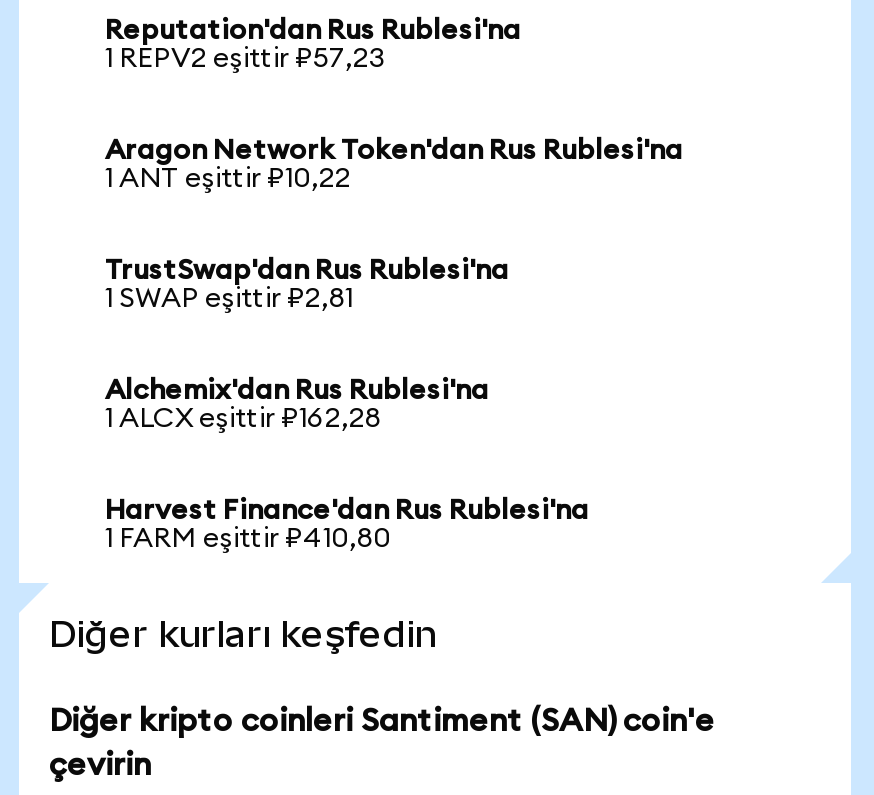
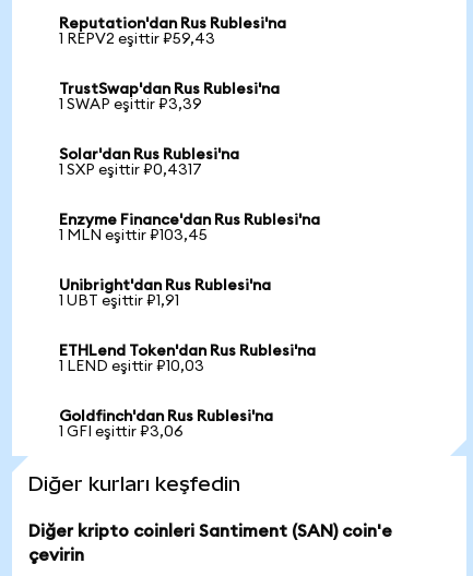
- 1 REPV2 eşittir ₽57,23
- Aragon Network Token'dan Rus Rublesi'na
- 1 ANT eşittir ₽10,22
+ 1 REPV2 eşittir ₽59,43

moved up: TrustSwap'dan Rus Rublesi'na

- 1 SWAP eşittir ₽2,81
- Alchemix'dan Rus Rublesi'na
- 1 ALCX eşittir ₽162,28
- Harvest Finance'dan Rus Rublesi'na
- 1 FARM eşittir ₽410,80
+ 1 SWAP eşittir ₽3,39
+ Solar'dan Rus Rublesi'na
+ 1 SXP eşittir ₽0,4317
+ Enzyme Finance'dan Rus Rublesi'na
+ 1 MLN eşittir ₽103,45
+ Unibright'dan Rus Rublesi'na
+ 1 UBT eşittir ₽1,91
+ ETHLend Token'dan Rus Rublesi'na
+ 1 LEND eşittir ₽10,03
+ Goldfinch'dan Rus Rublesi'na
+ 1 GFI eşittir ₽3,06
